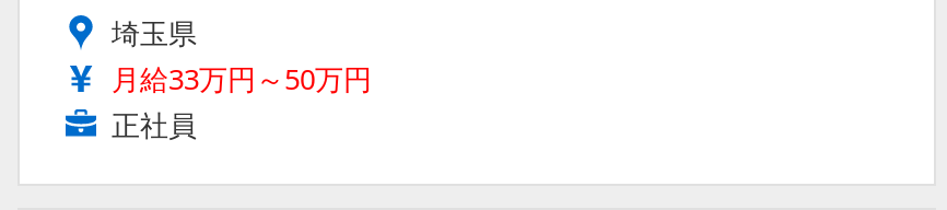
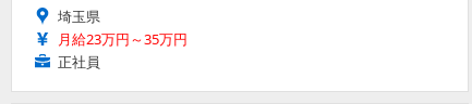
- 月給33万円～50万円
+ 月給23万円～35万円
